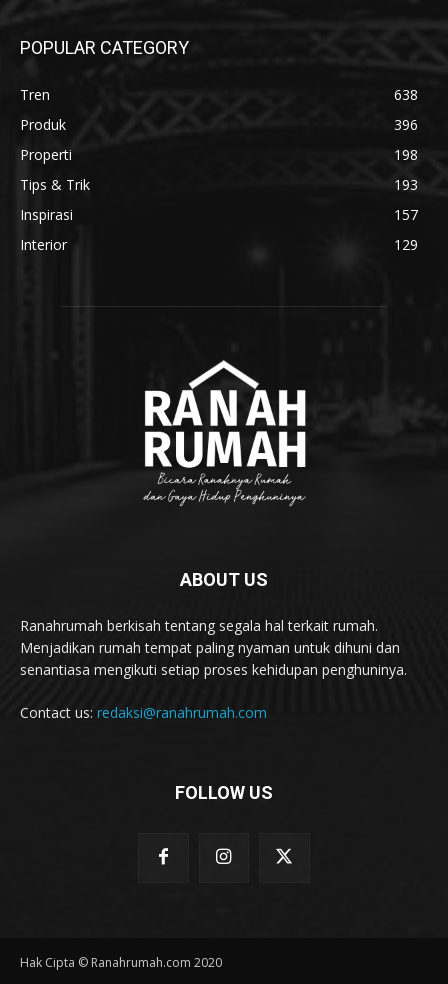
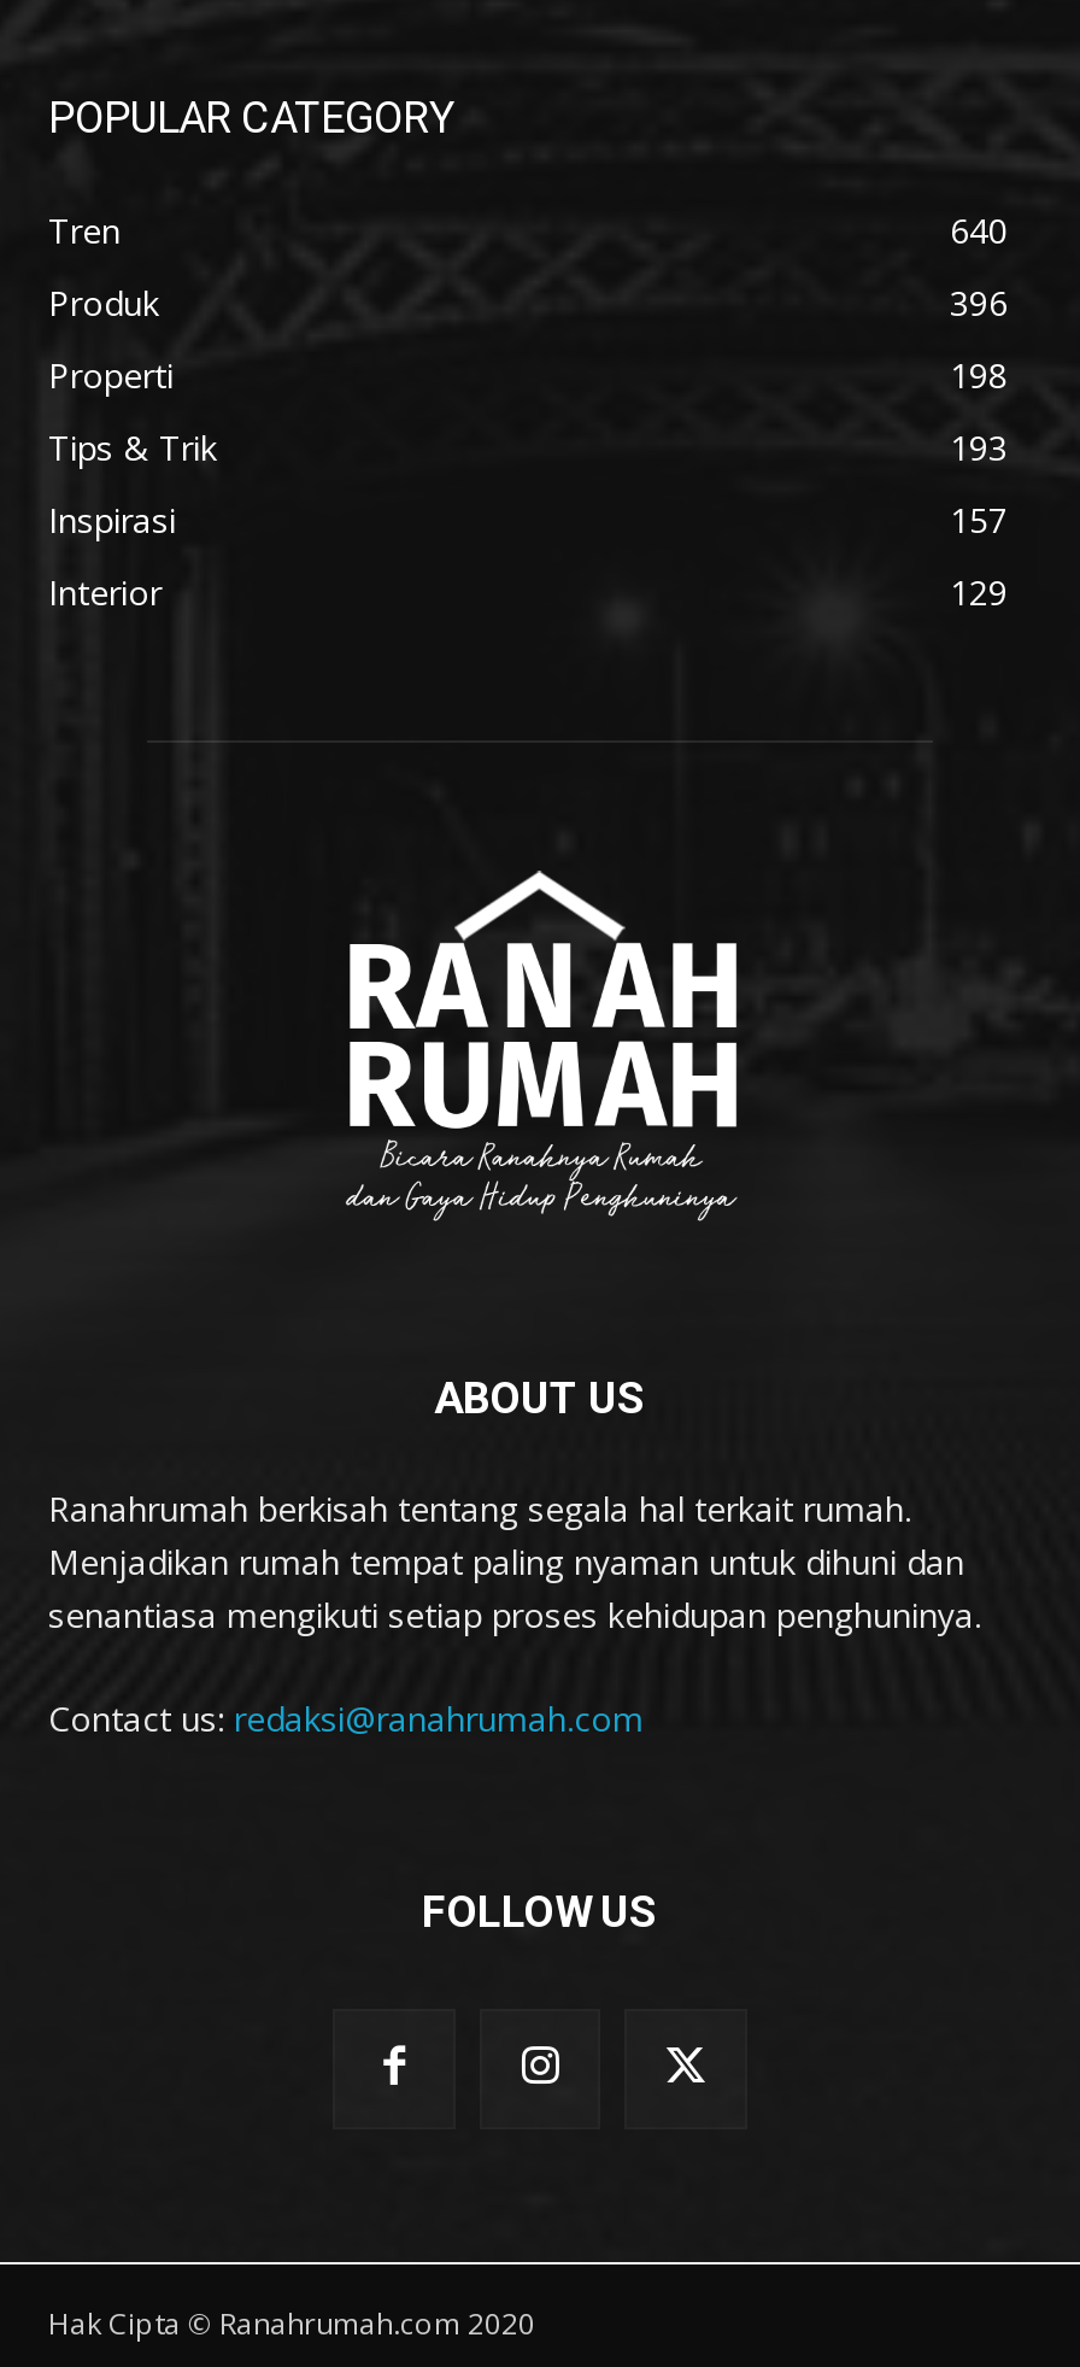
- 638
+ 640
